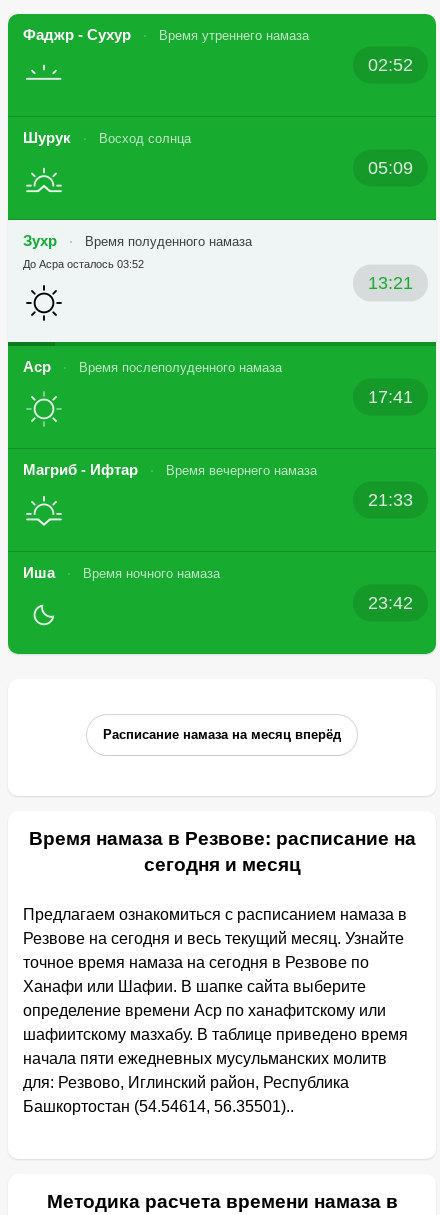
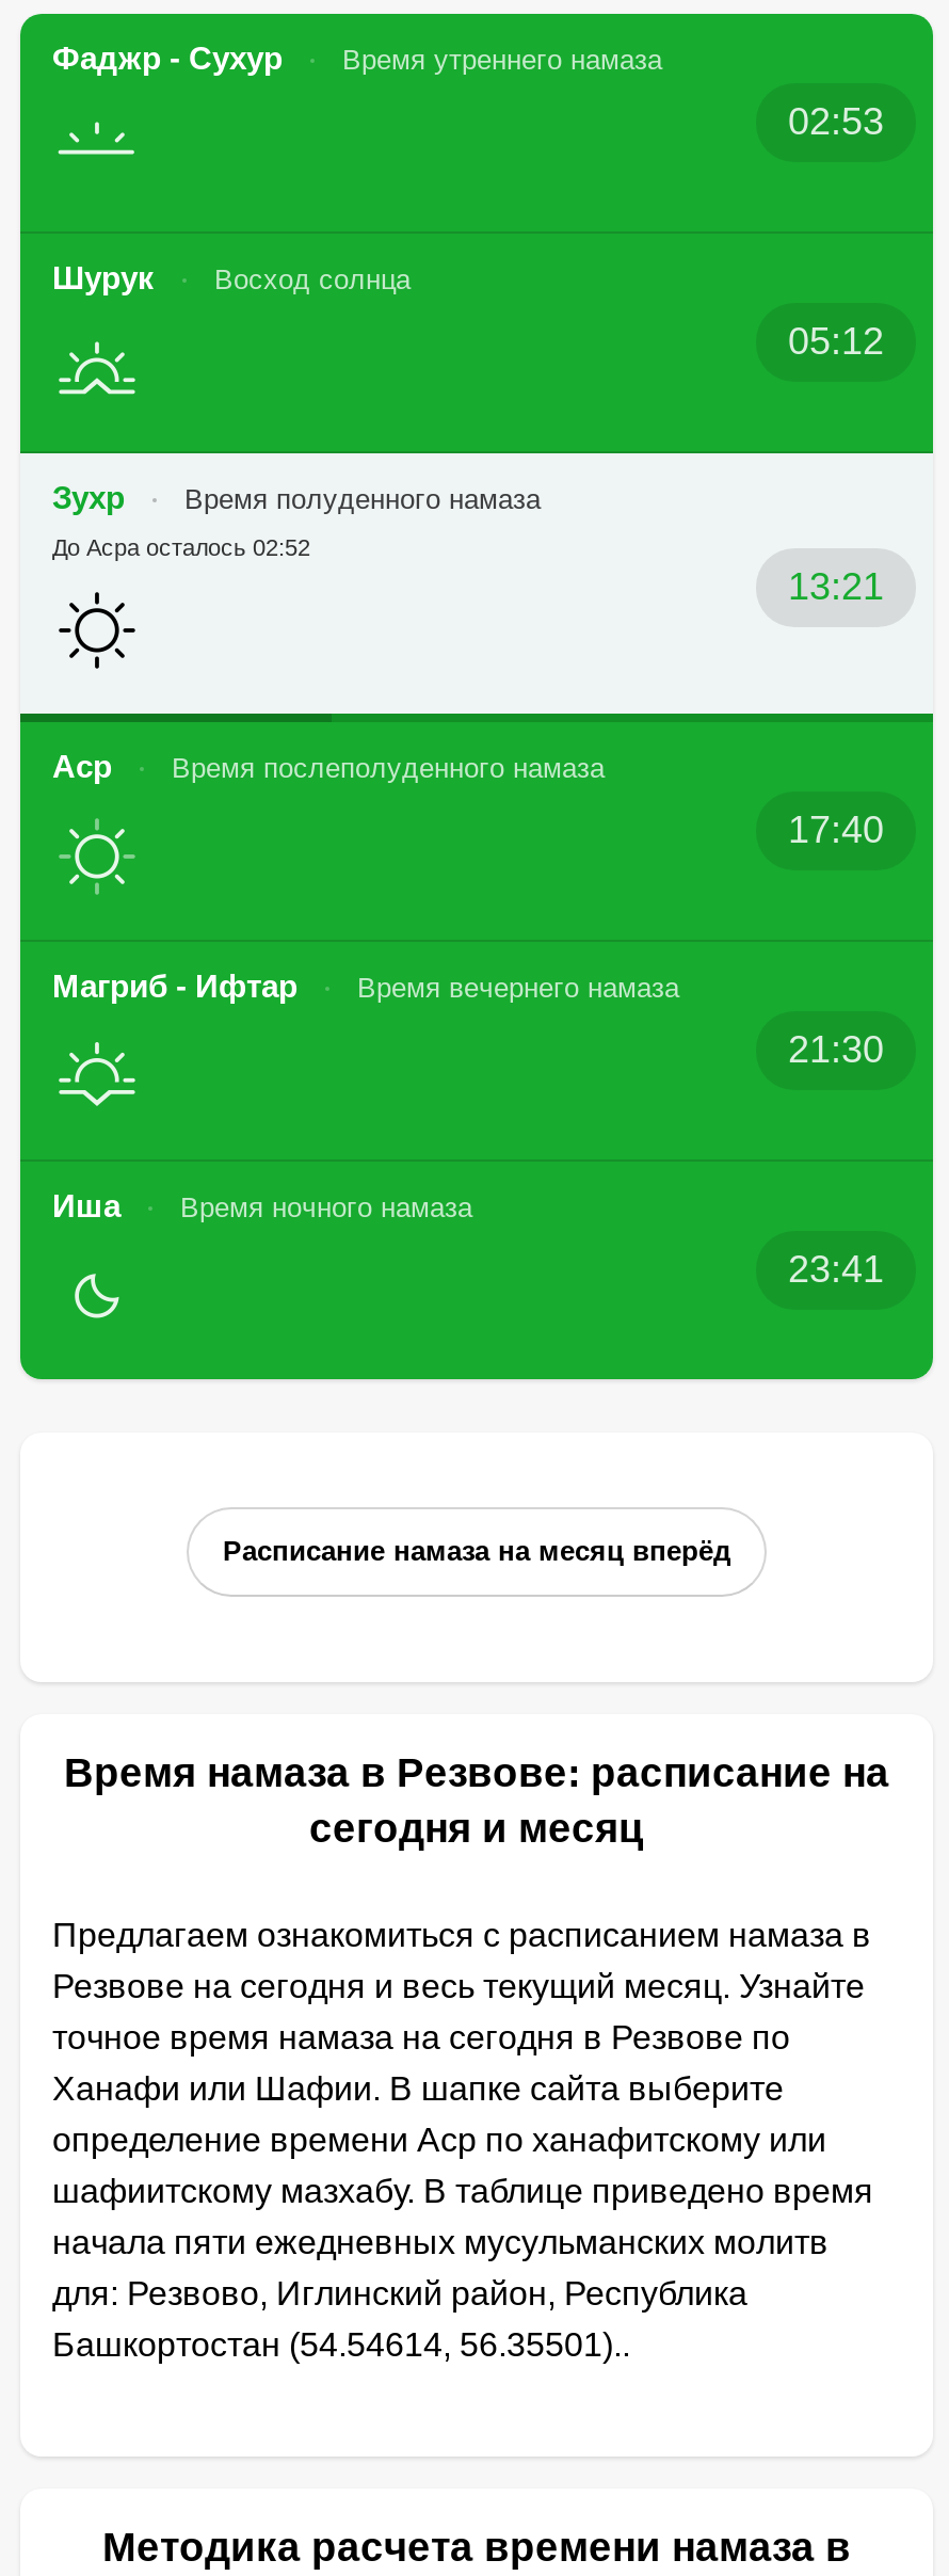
- 02:52
+ 02:53

- 05:09
+ 05:12

- До Асра осталось 03:52
+ До Асра осталось 02:52

- 17:41
+ 17:40

- 21:33
+ 21:30

- 23:42
+ 23:41
